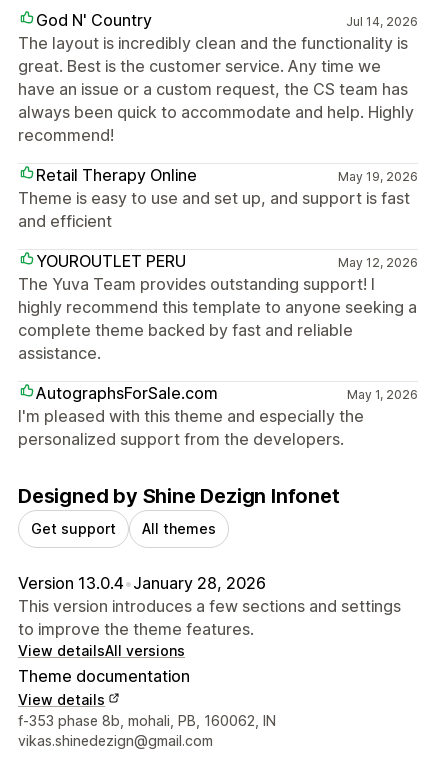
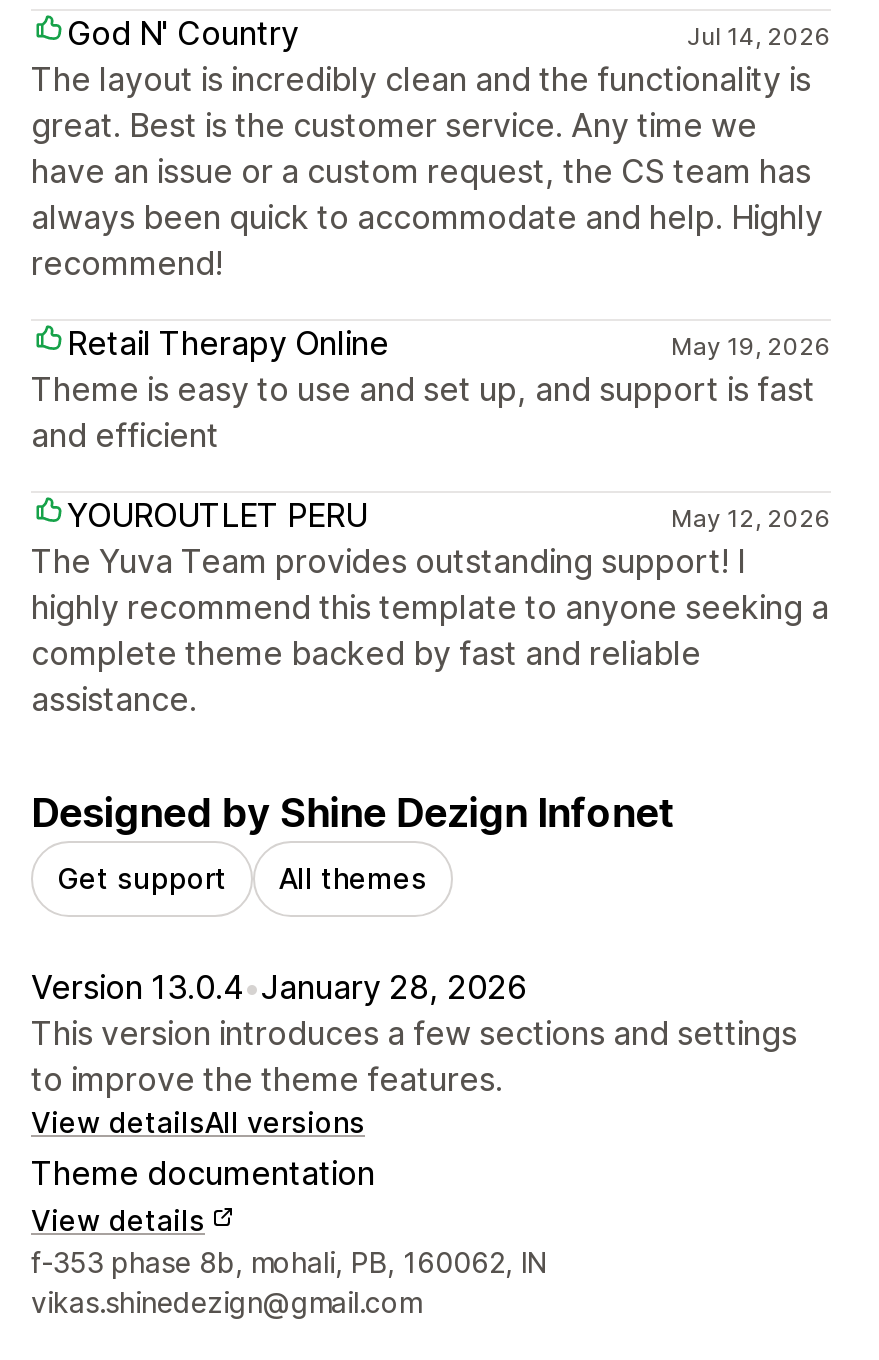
- AutographsForSale.com
- May 1, 2026
- I'm pleased with this theme and especially the
- personalized support from the developers.
